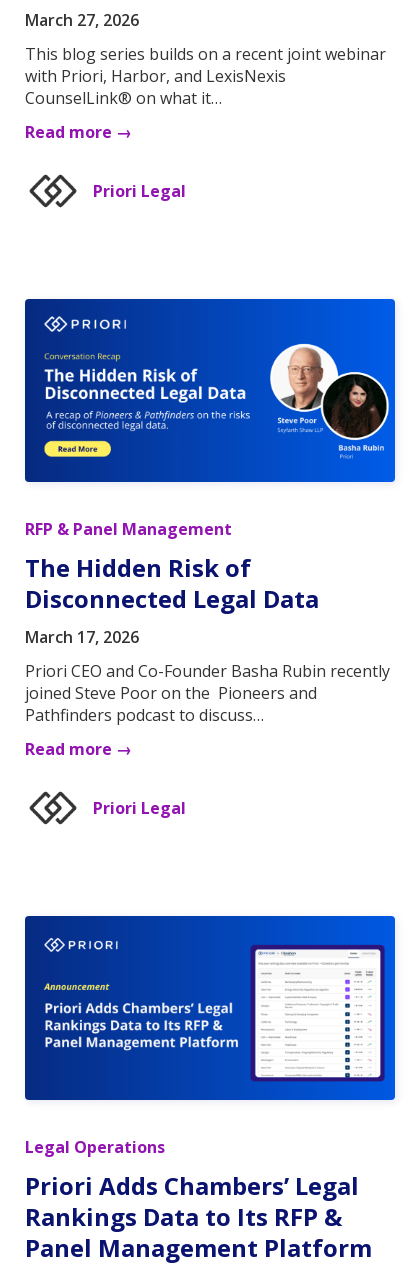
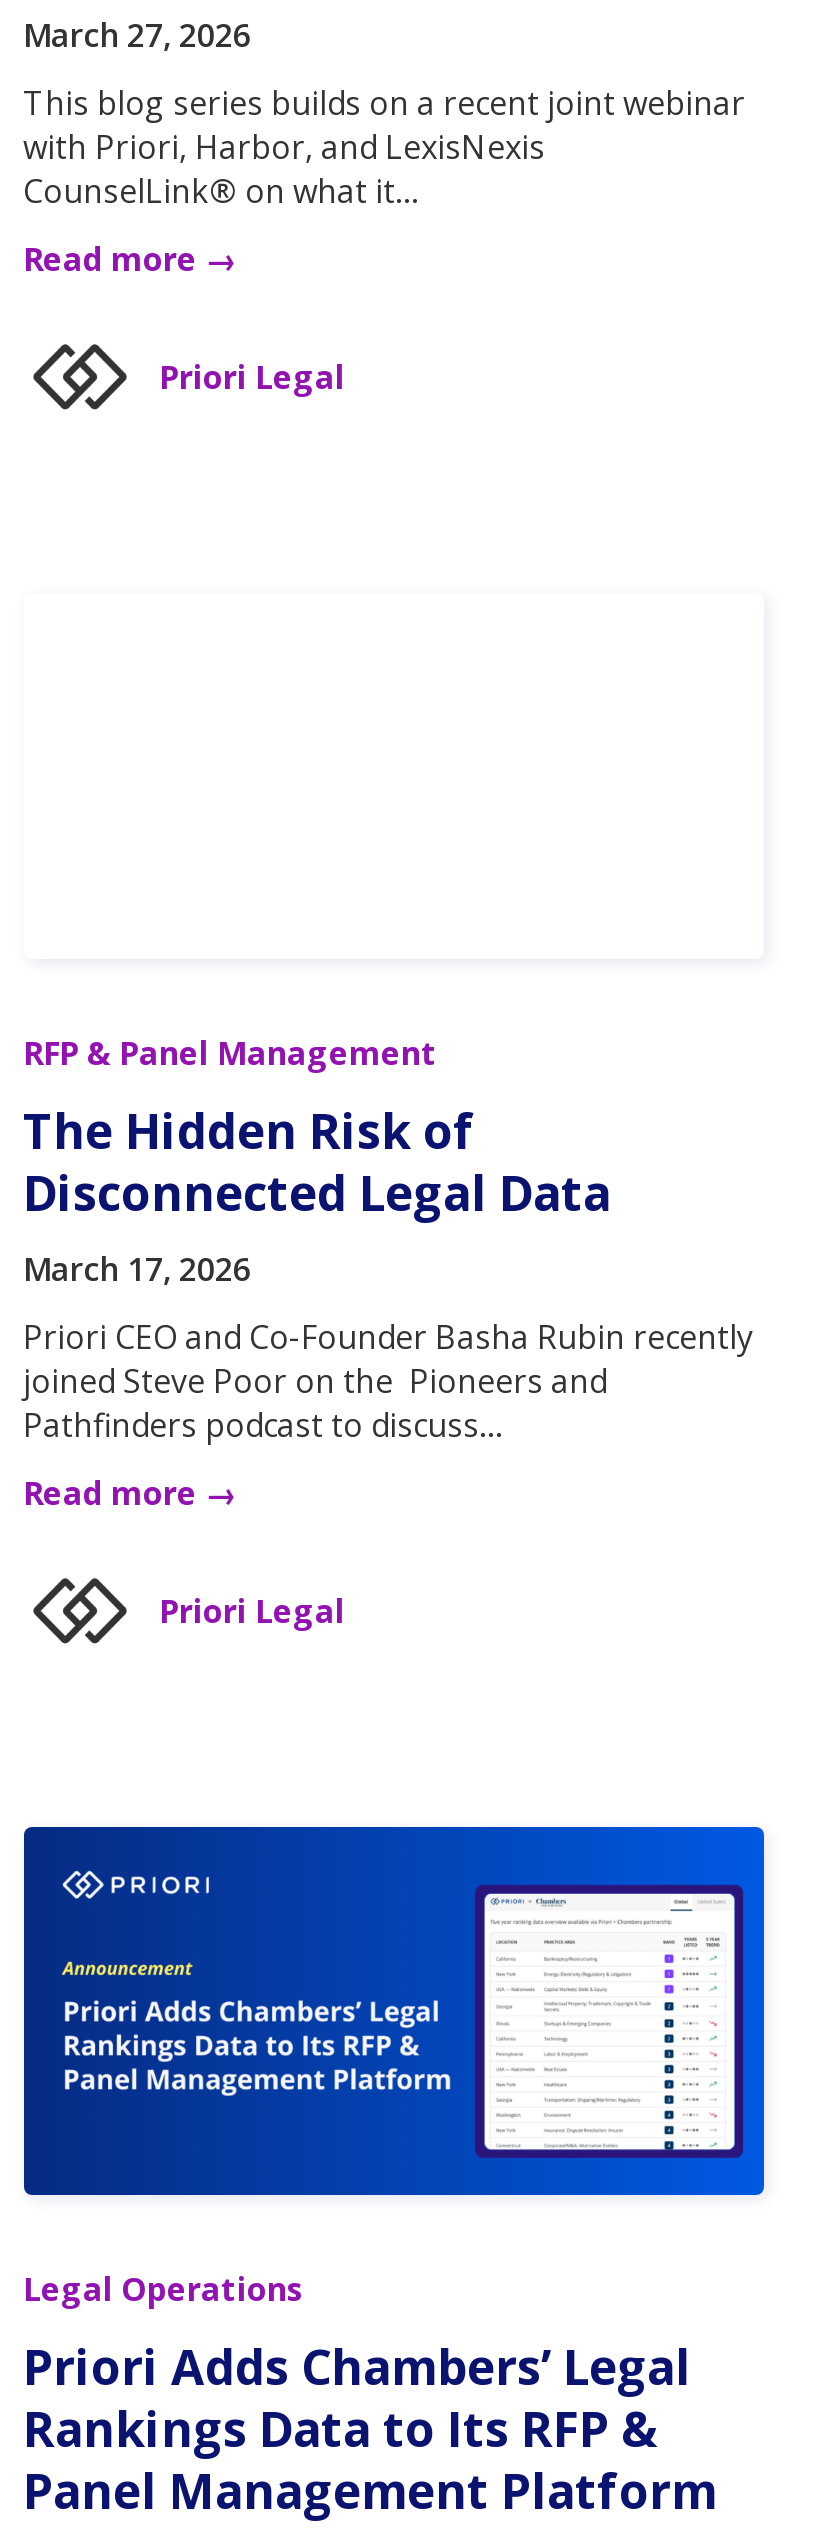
- [image]
